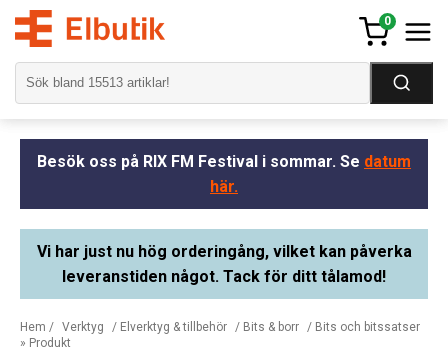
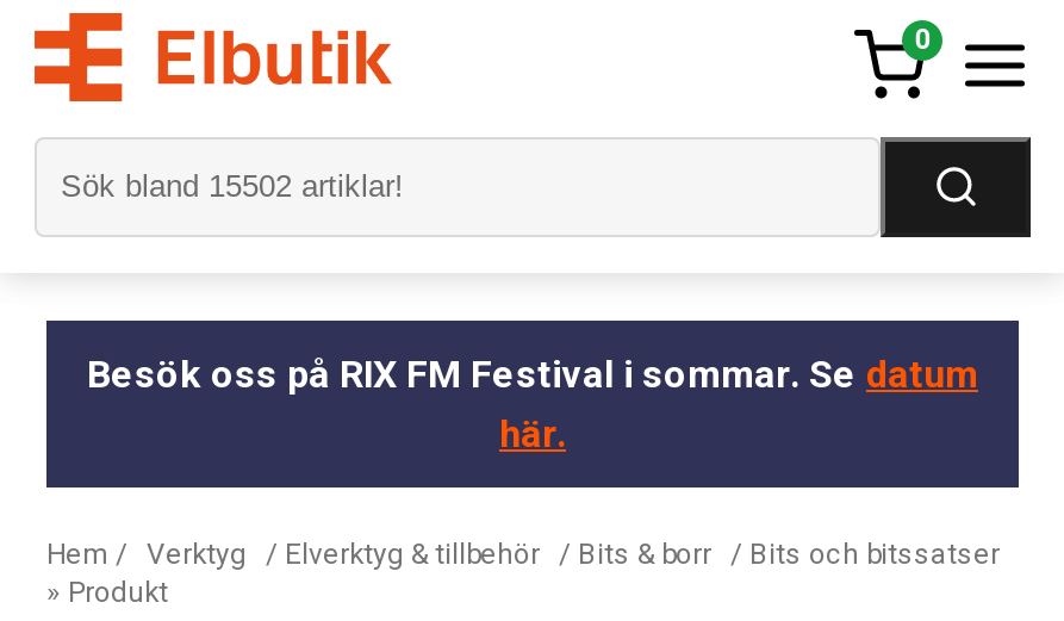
- [image]
- Vi har just nu hög orderingång, vilket kan påverka
- leveranstiden något. Tack för ditt tålamod!
